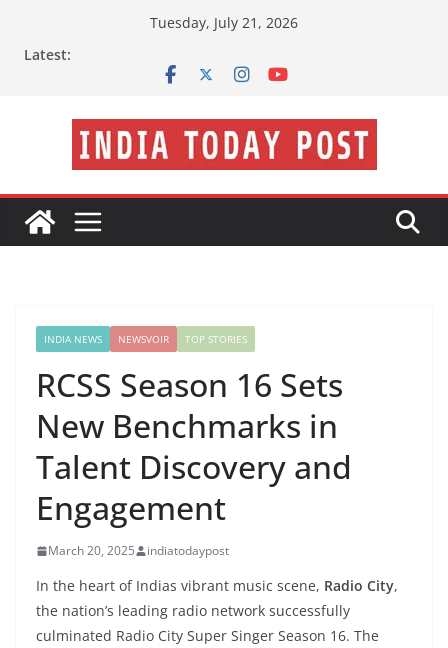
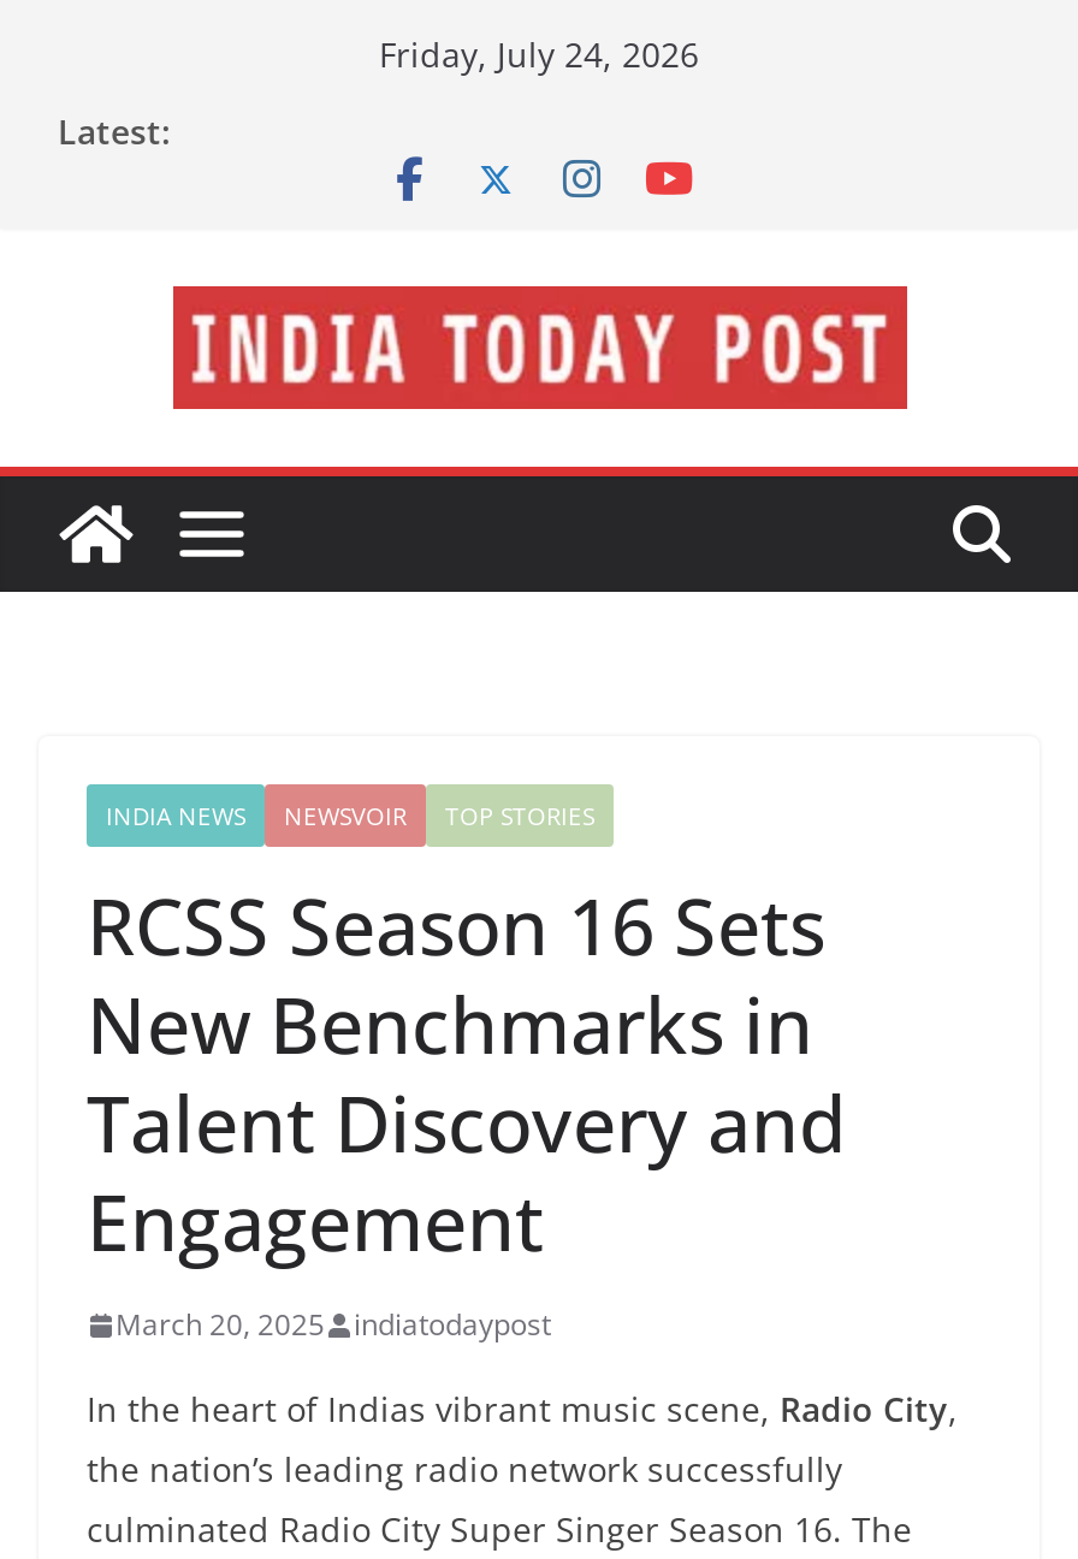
- Tuesday, July 21, 2026
+ Friday, July 24, 2026
